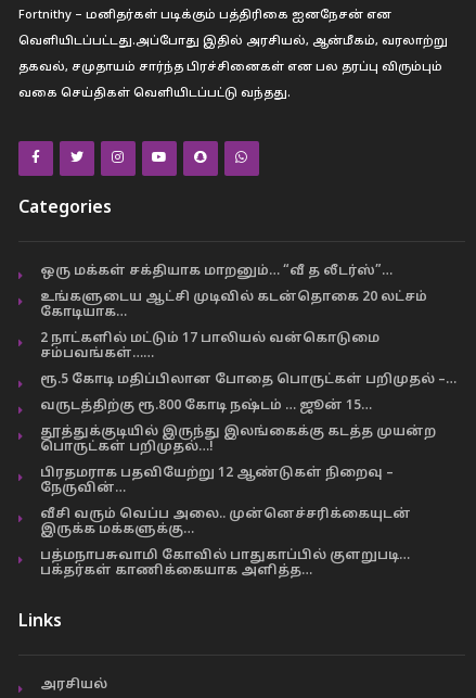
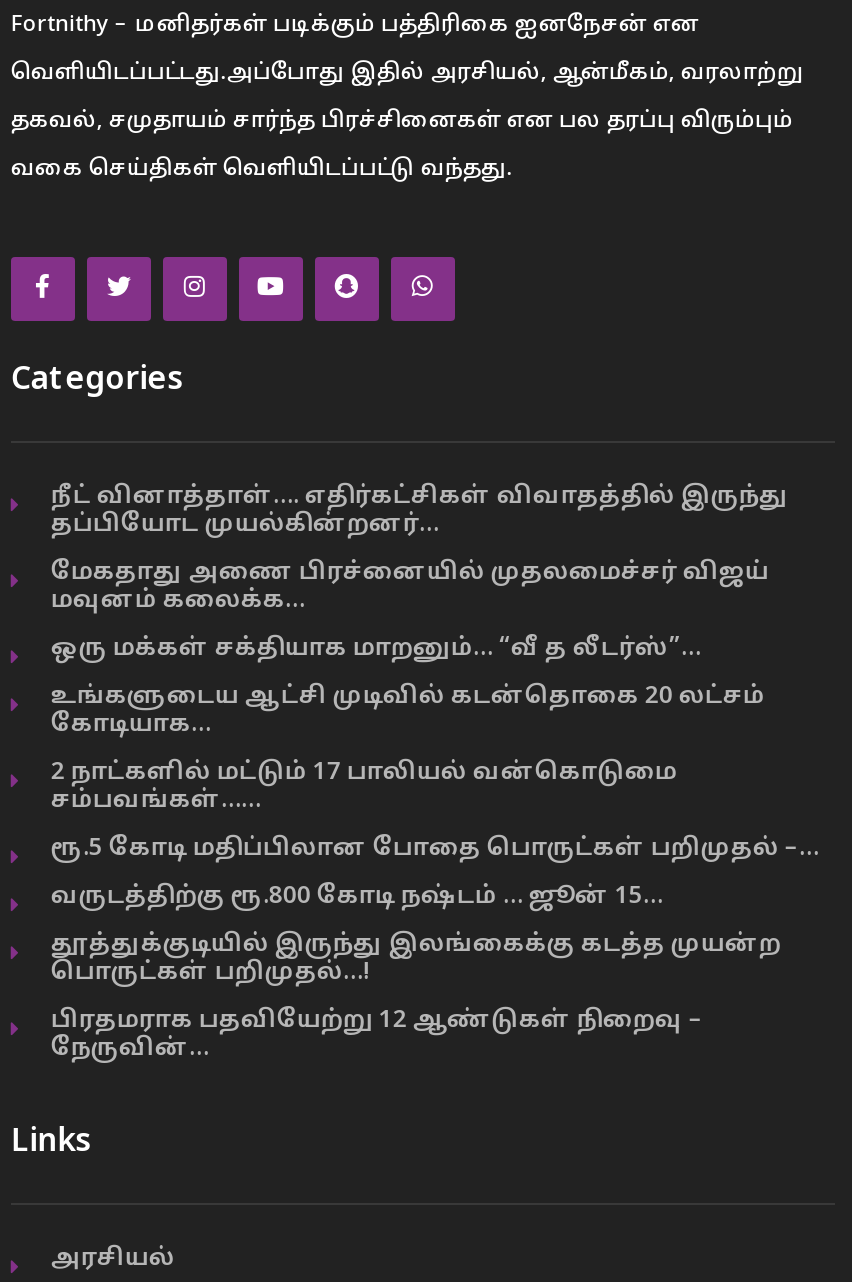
+ நீட் வினாத்தாள்…. எதிர்கட்சிகள் விவாதத்தில் இருந்து
+ தப்பியோட முயல்கின்றனர்…
+ மேகதாது அணை பிரச்னையில் முதலமைச்சர் விஜய்
+ மவுனம் கலைக்க…

moved down: ஒரு மக்கள் சக்தியாக மாறனும்… “வீ த லீடர்ஸ்”… | உங்களுடைய ஆட்சி முடிவில் கடன்தொகை 20 லட்சம் | கோடியாக… | ... | பிரதமராக பதவியேற்று 12 ஆண்டுகள் நிறைவு – | நேருவின்…

- வீசி வரும் வெப்ப அலை.. முன்னெச்சரிக்கையுடன்
- இருக்க மக்களுக்கு…
- பத்மநாபசுவாமி கோவில் பாதுகாப்பில் குளறுபடி…
- பக்தர்கள் காணிக்கையாக அளித்த…
